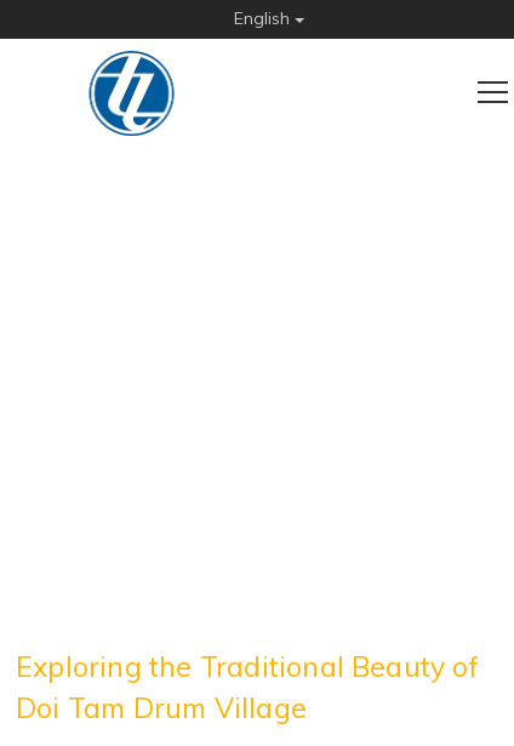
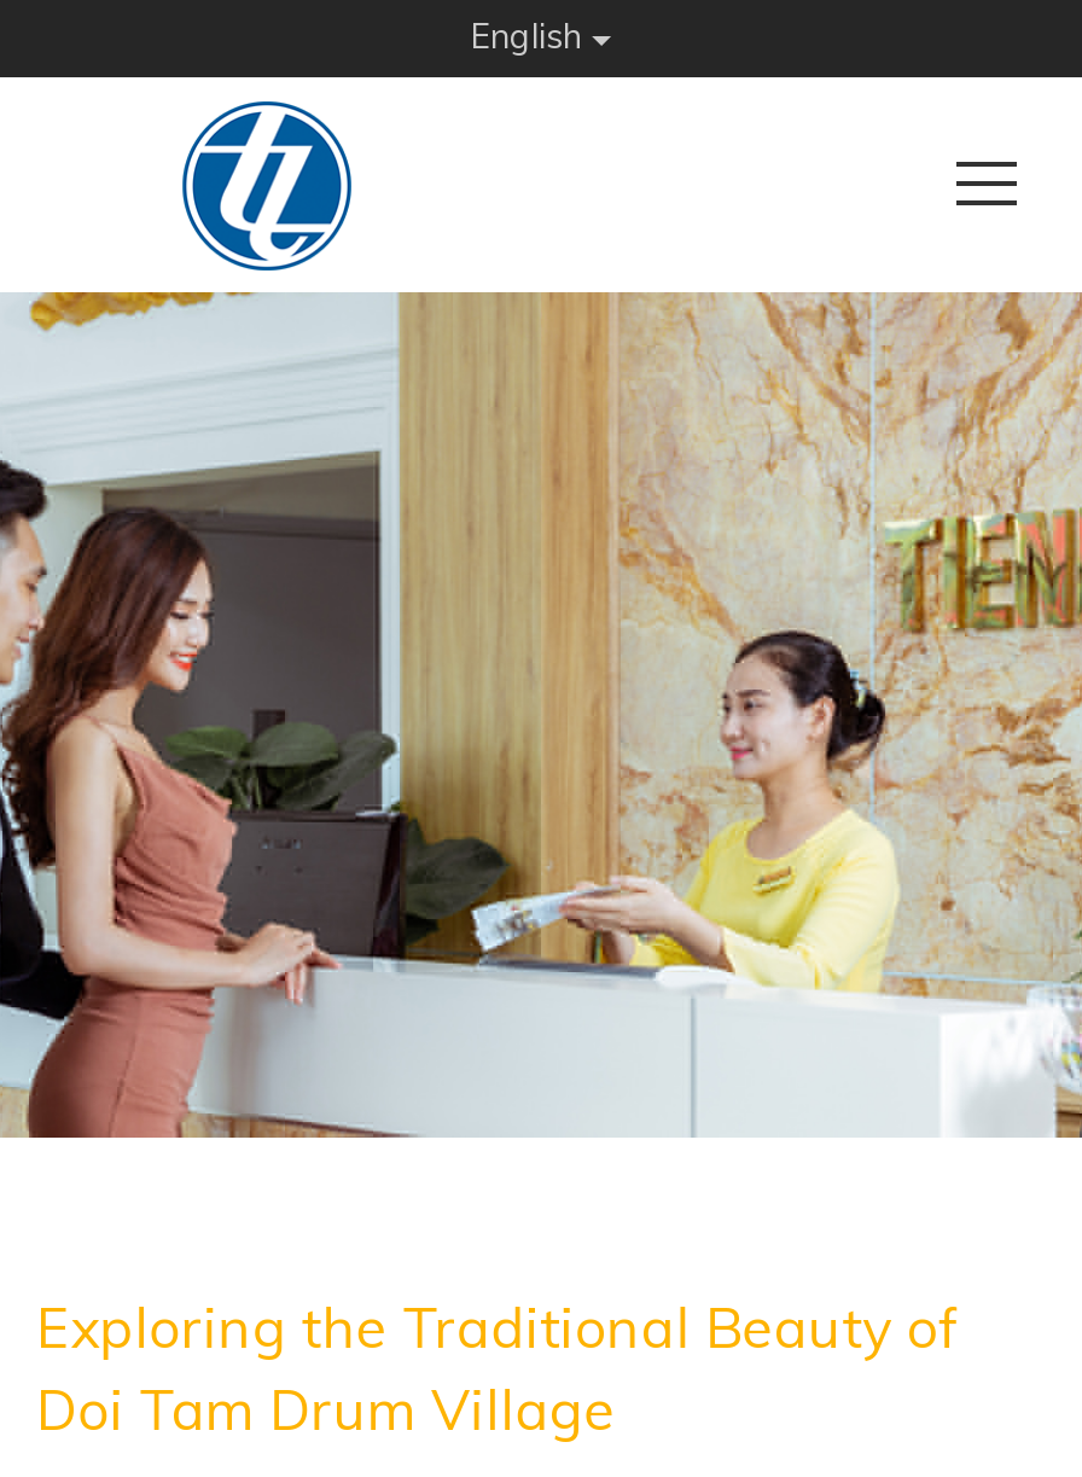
+ [image]
